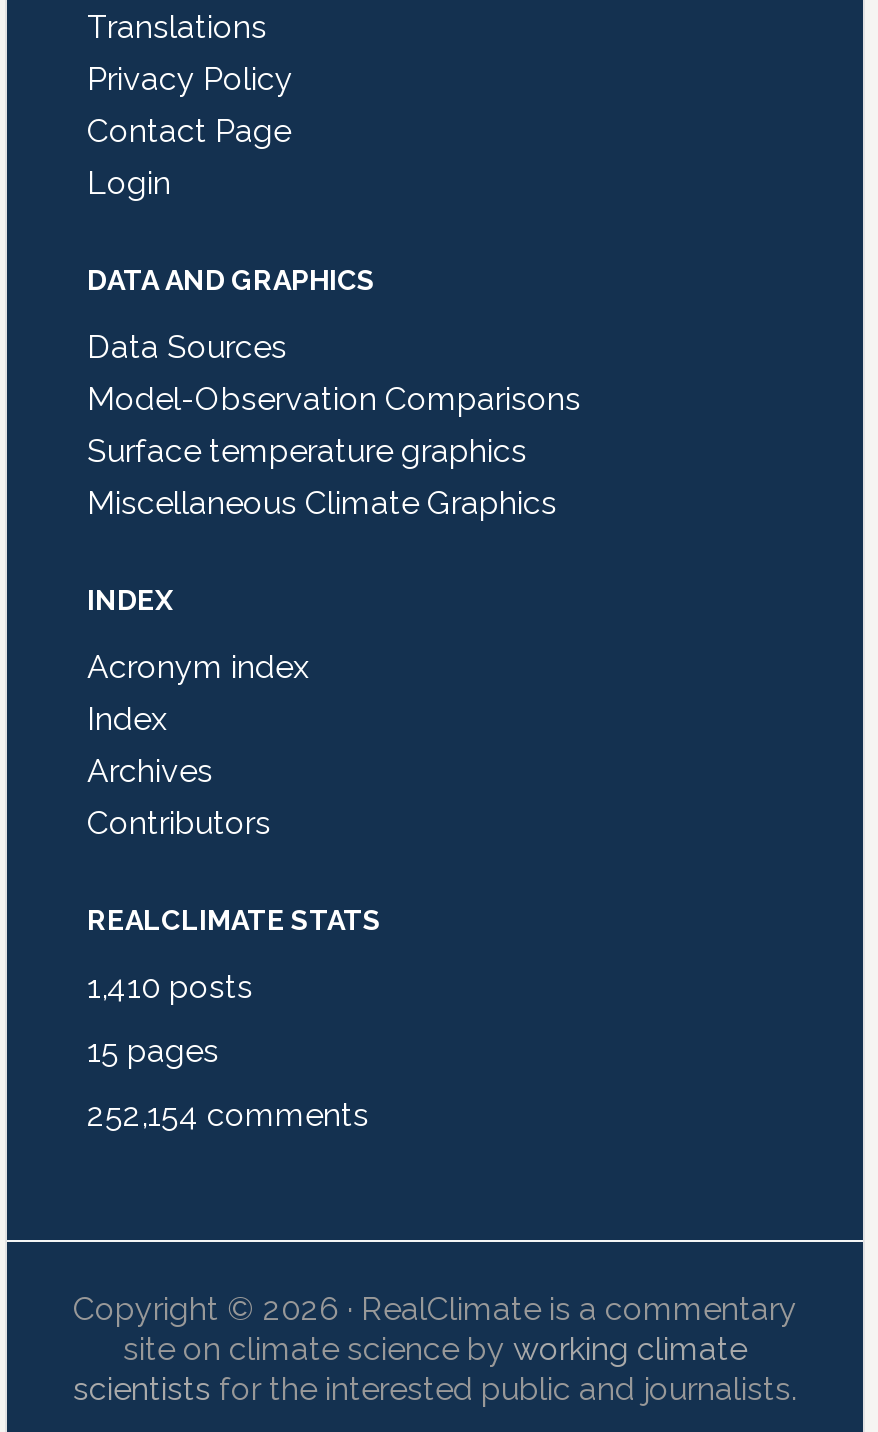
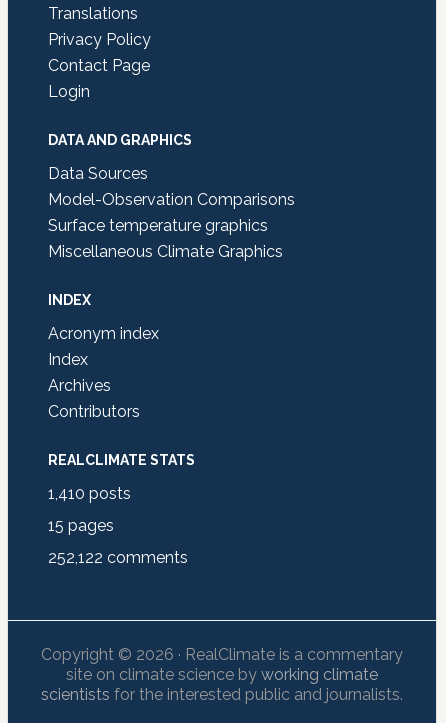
- 252,154 comments
+ 252,122 comments
